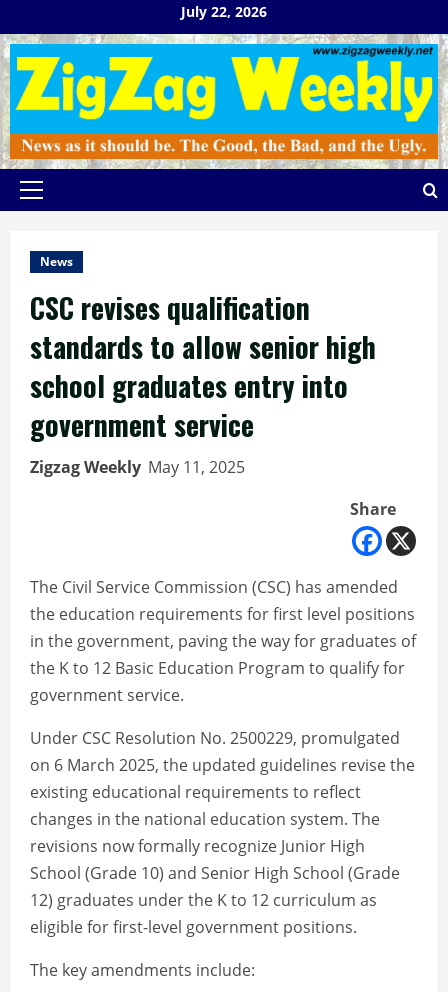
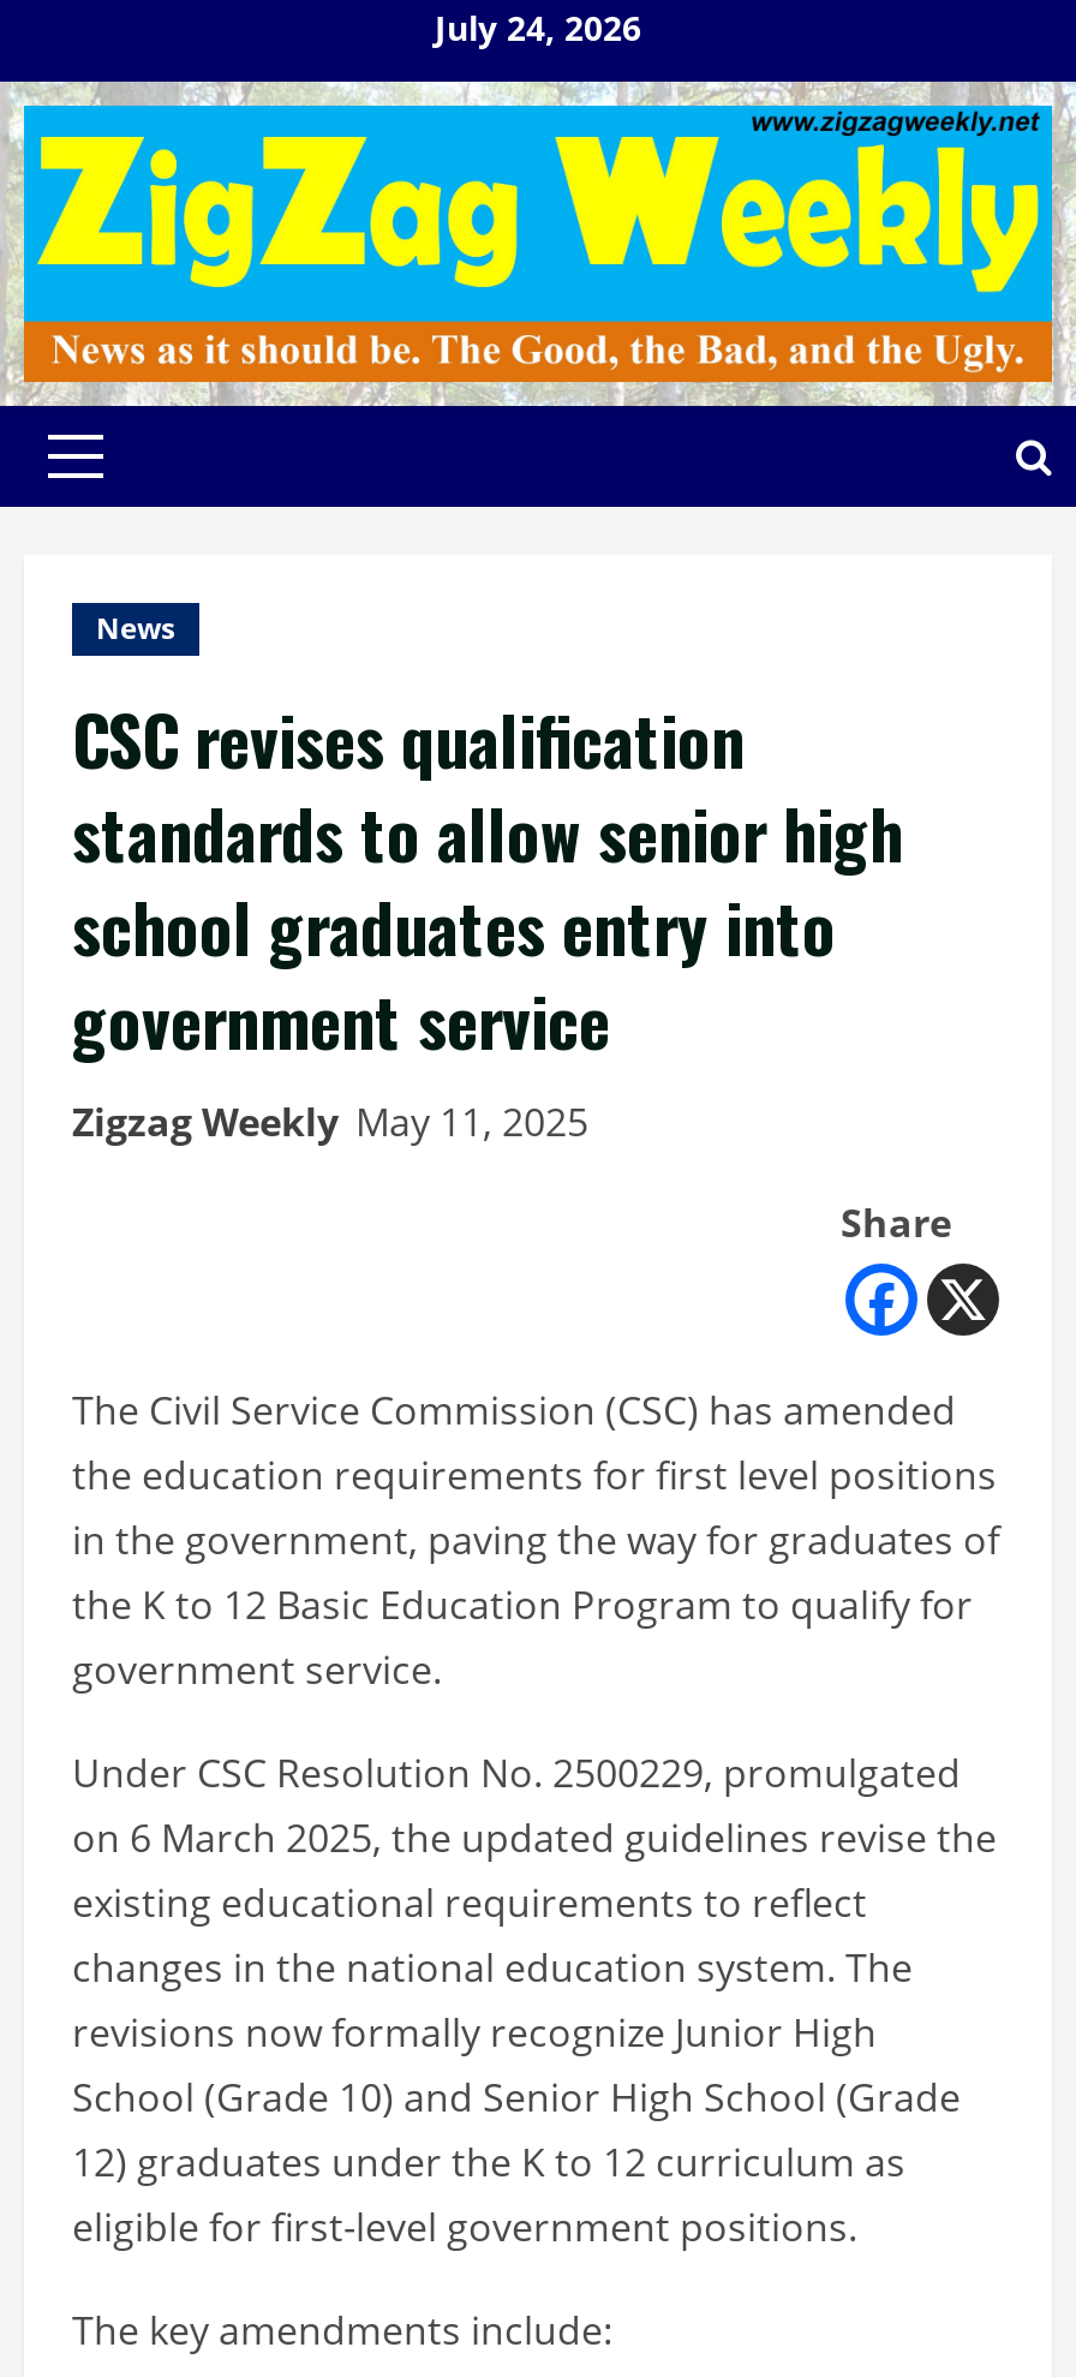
- July 22, 2026
+ July 24, 2026
